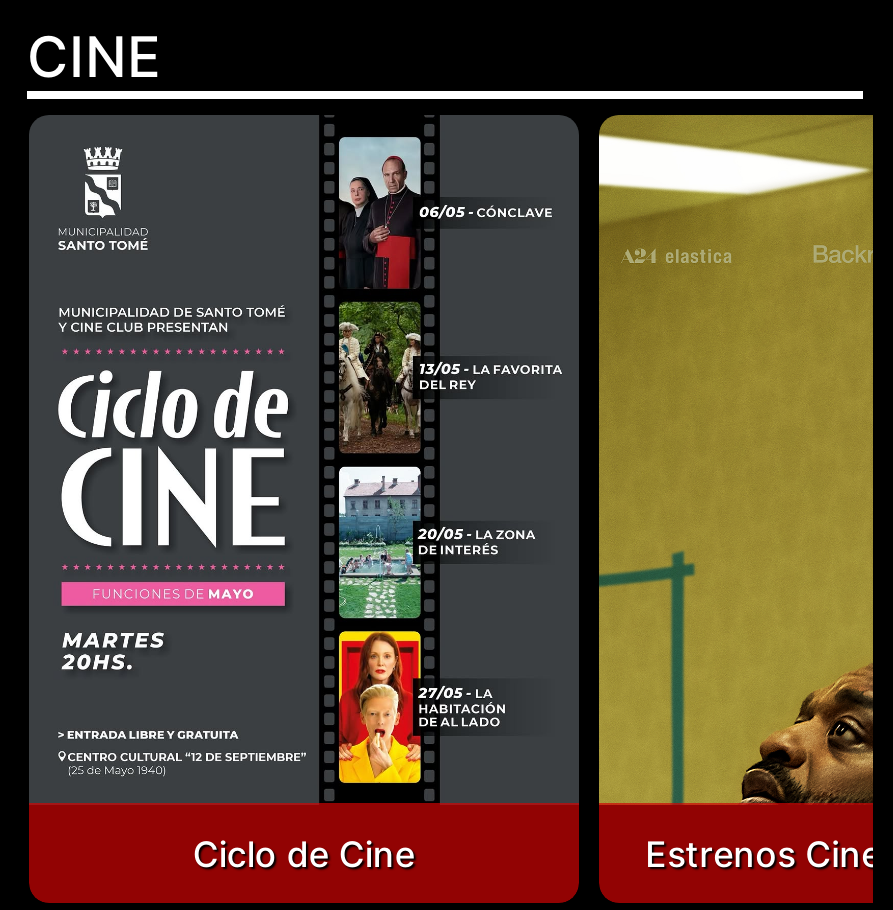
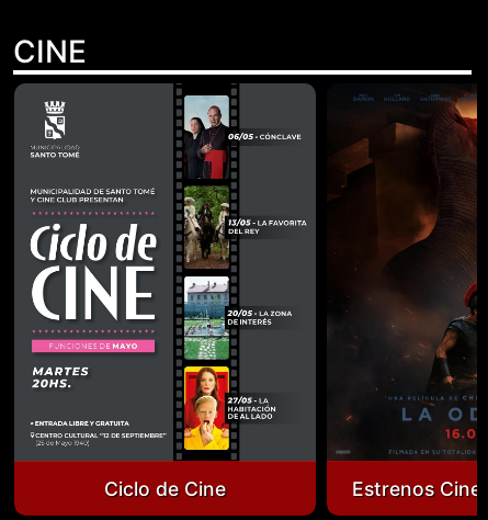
- [image]
+ [image]
